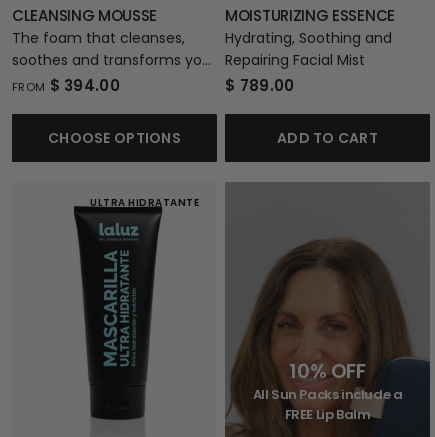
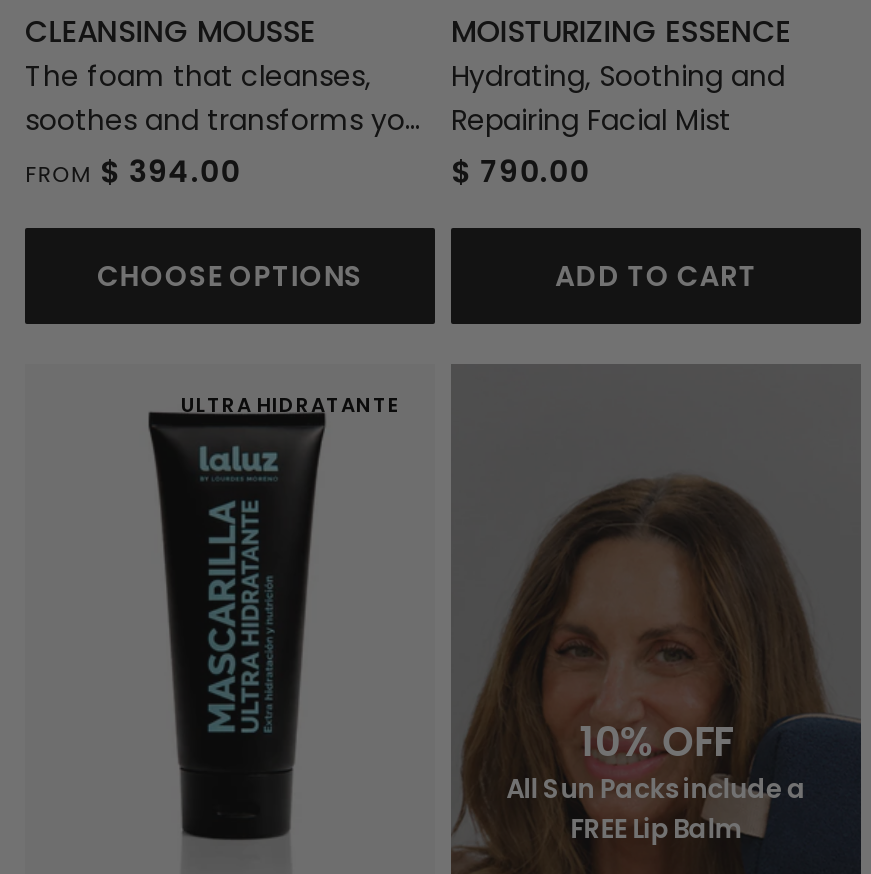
- $ 789.00
+ $ 790.00
